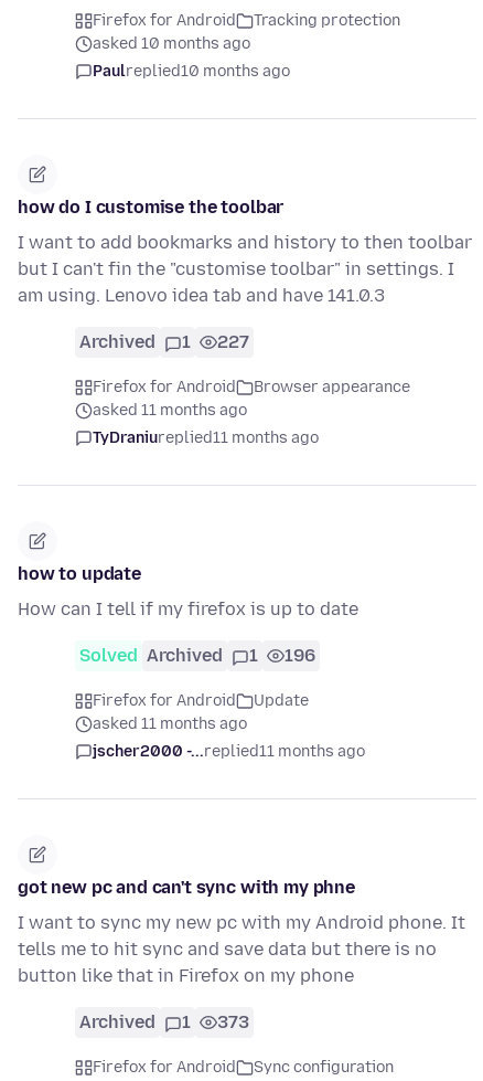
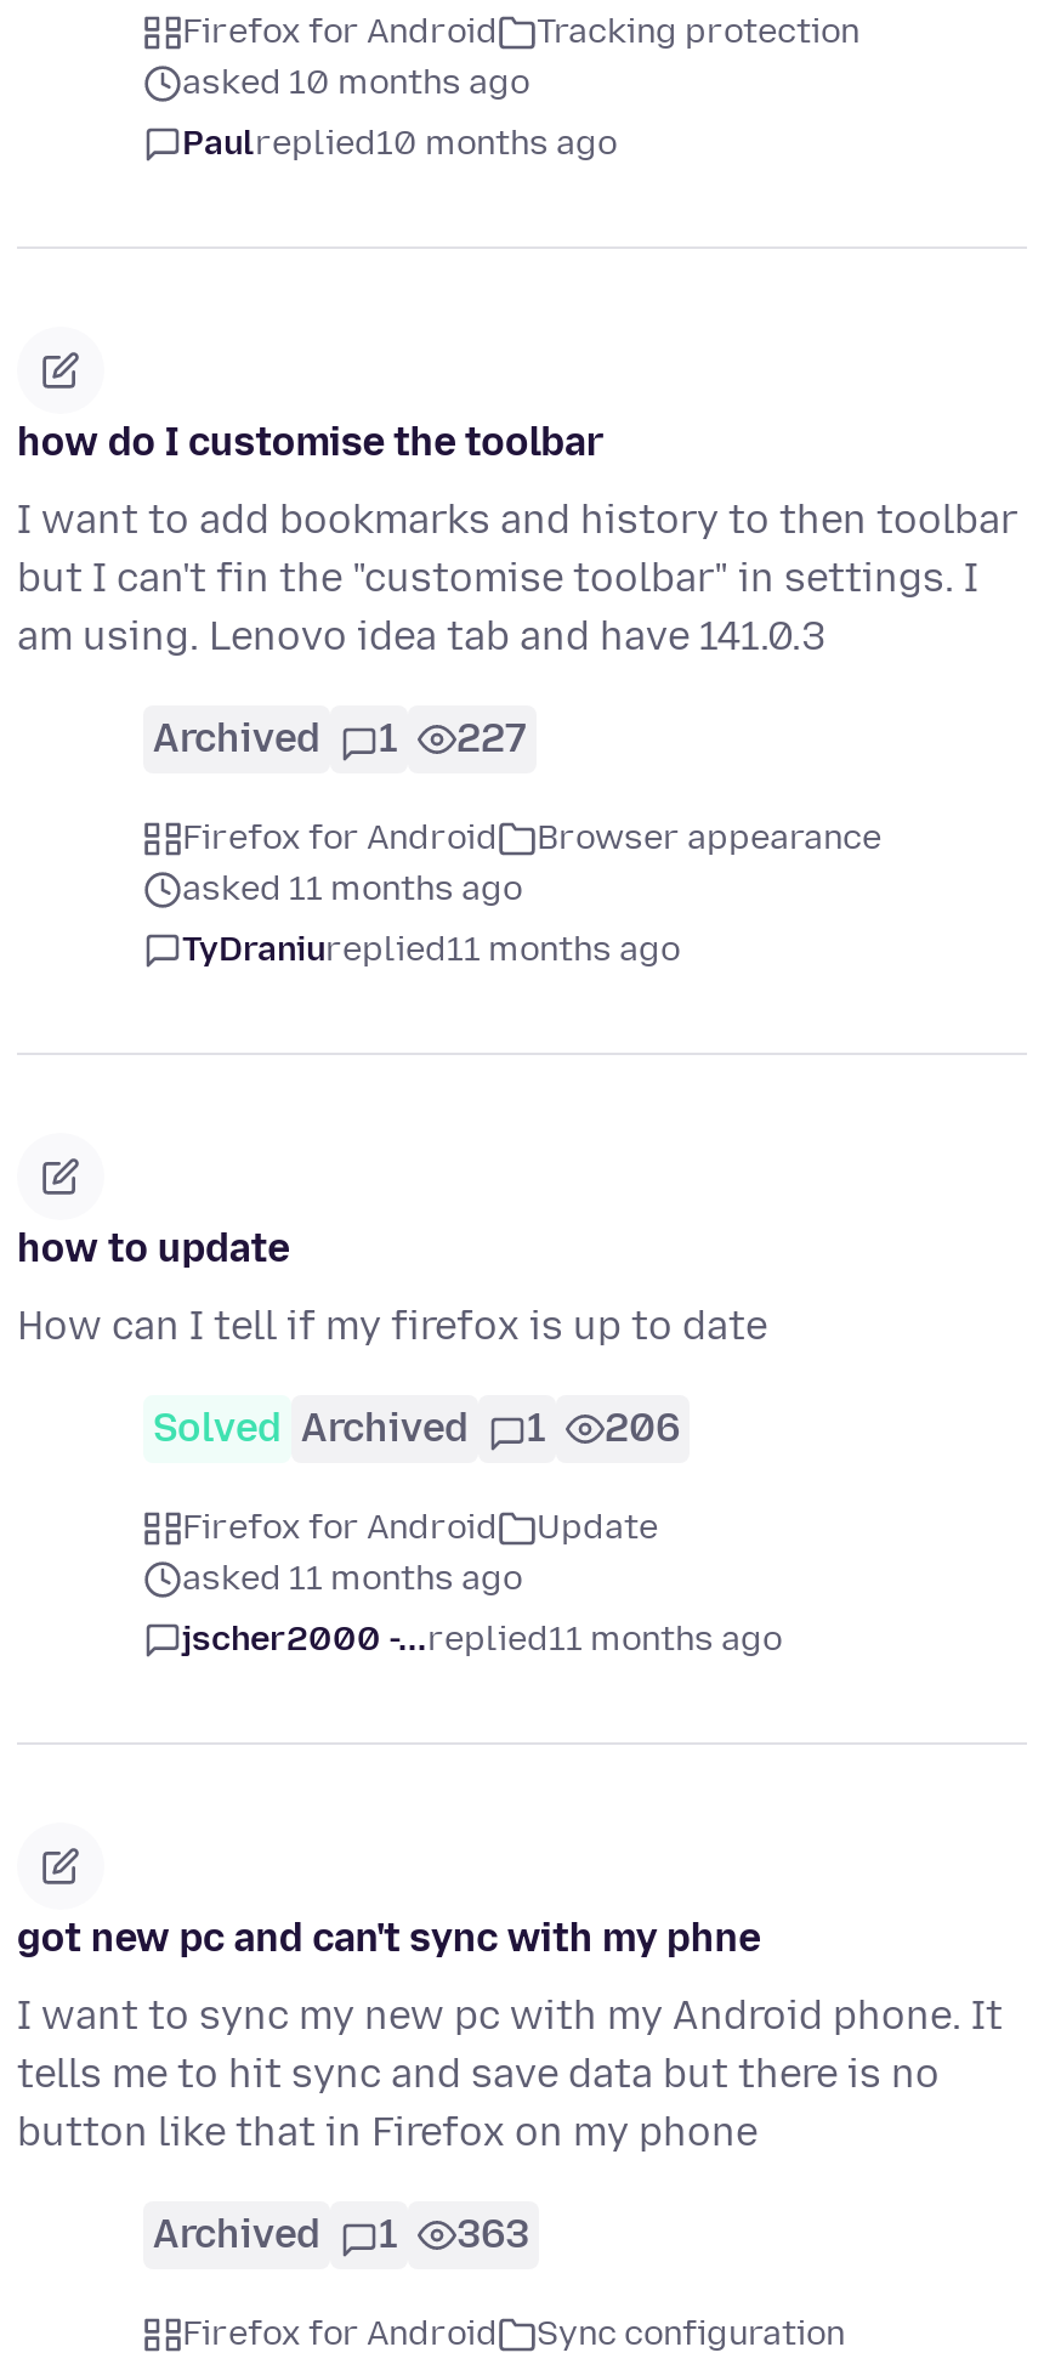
- Solved Archived 1 196
+ Solved Archived 1 206

- Archived 1 373
+ Archived 1 363
